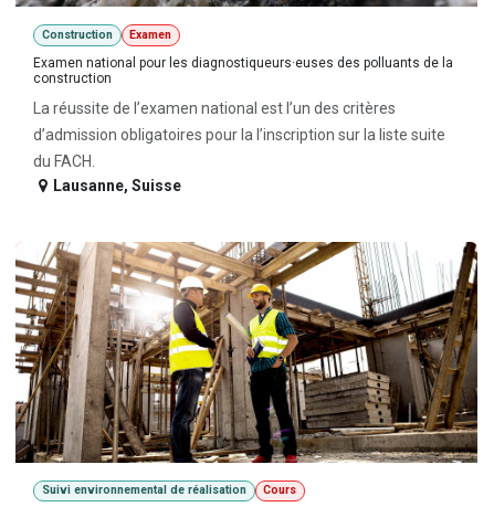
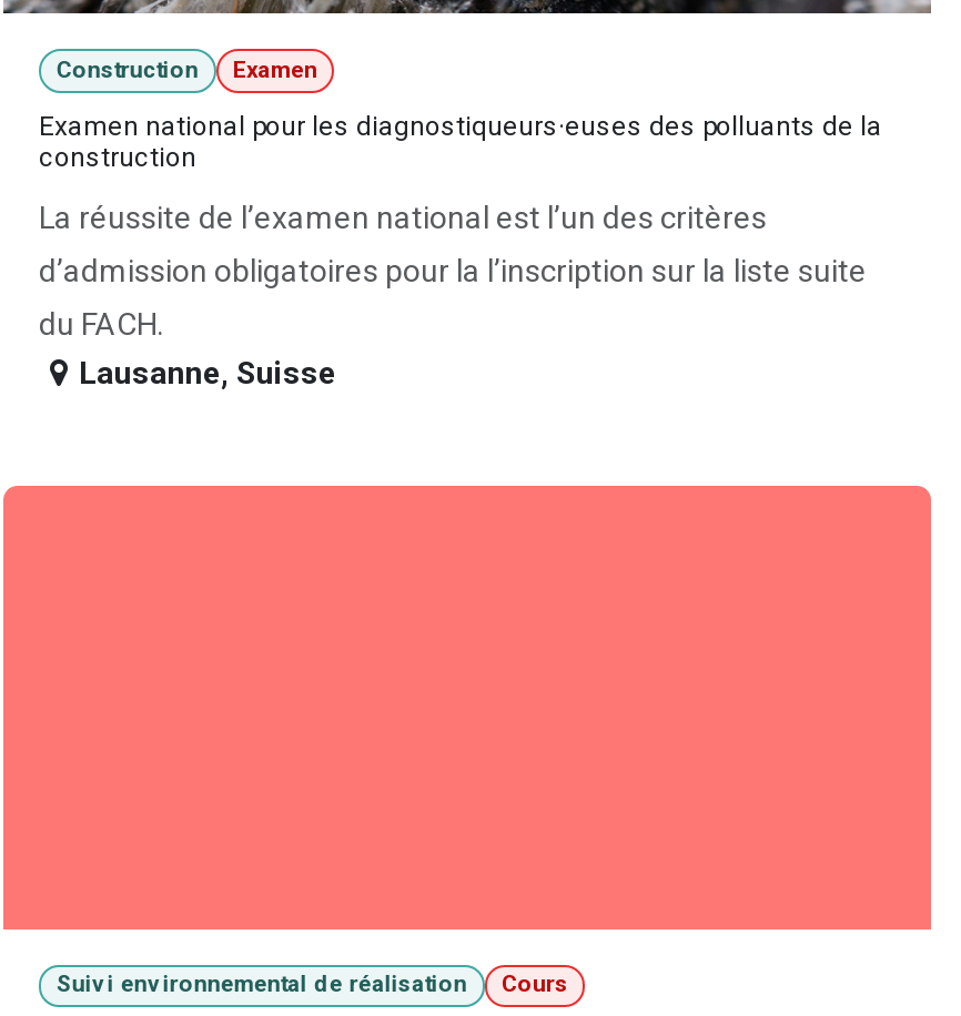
- [image]
